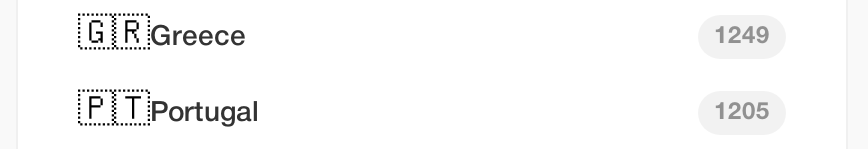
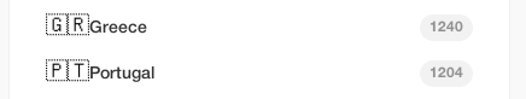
- 1249
+ 1240

- 1205
+ 1204
